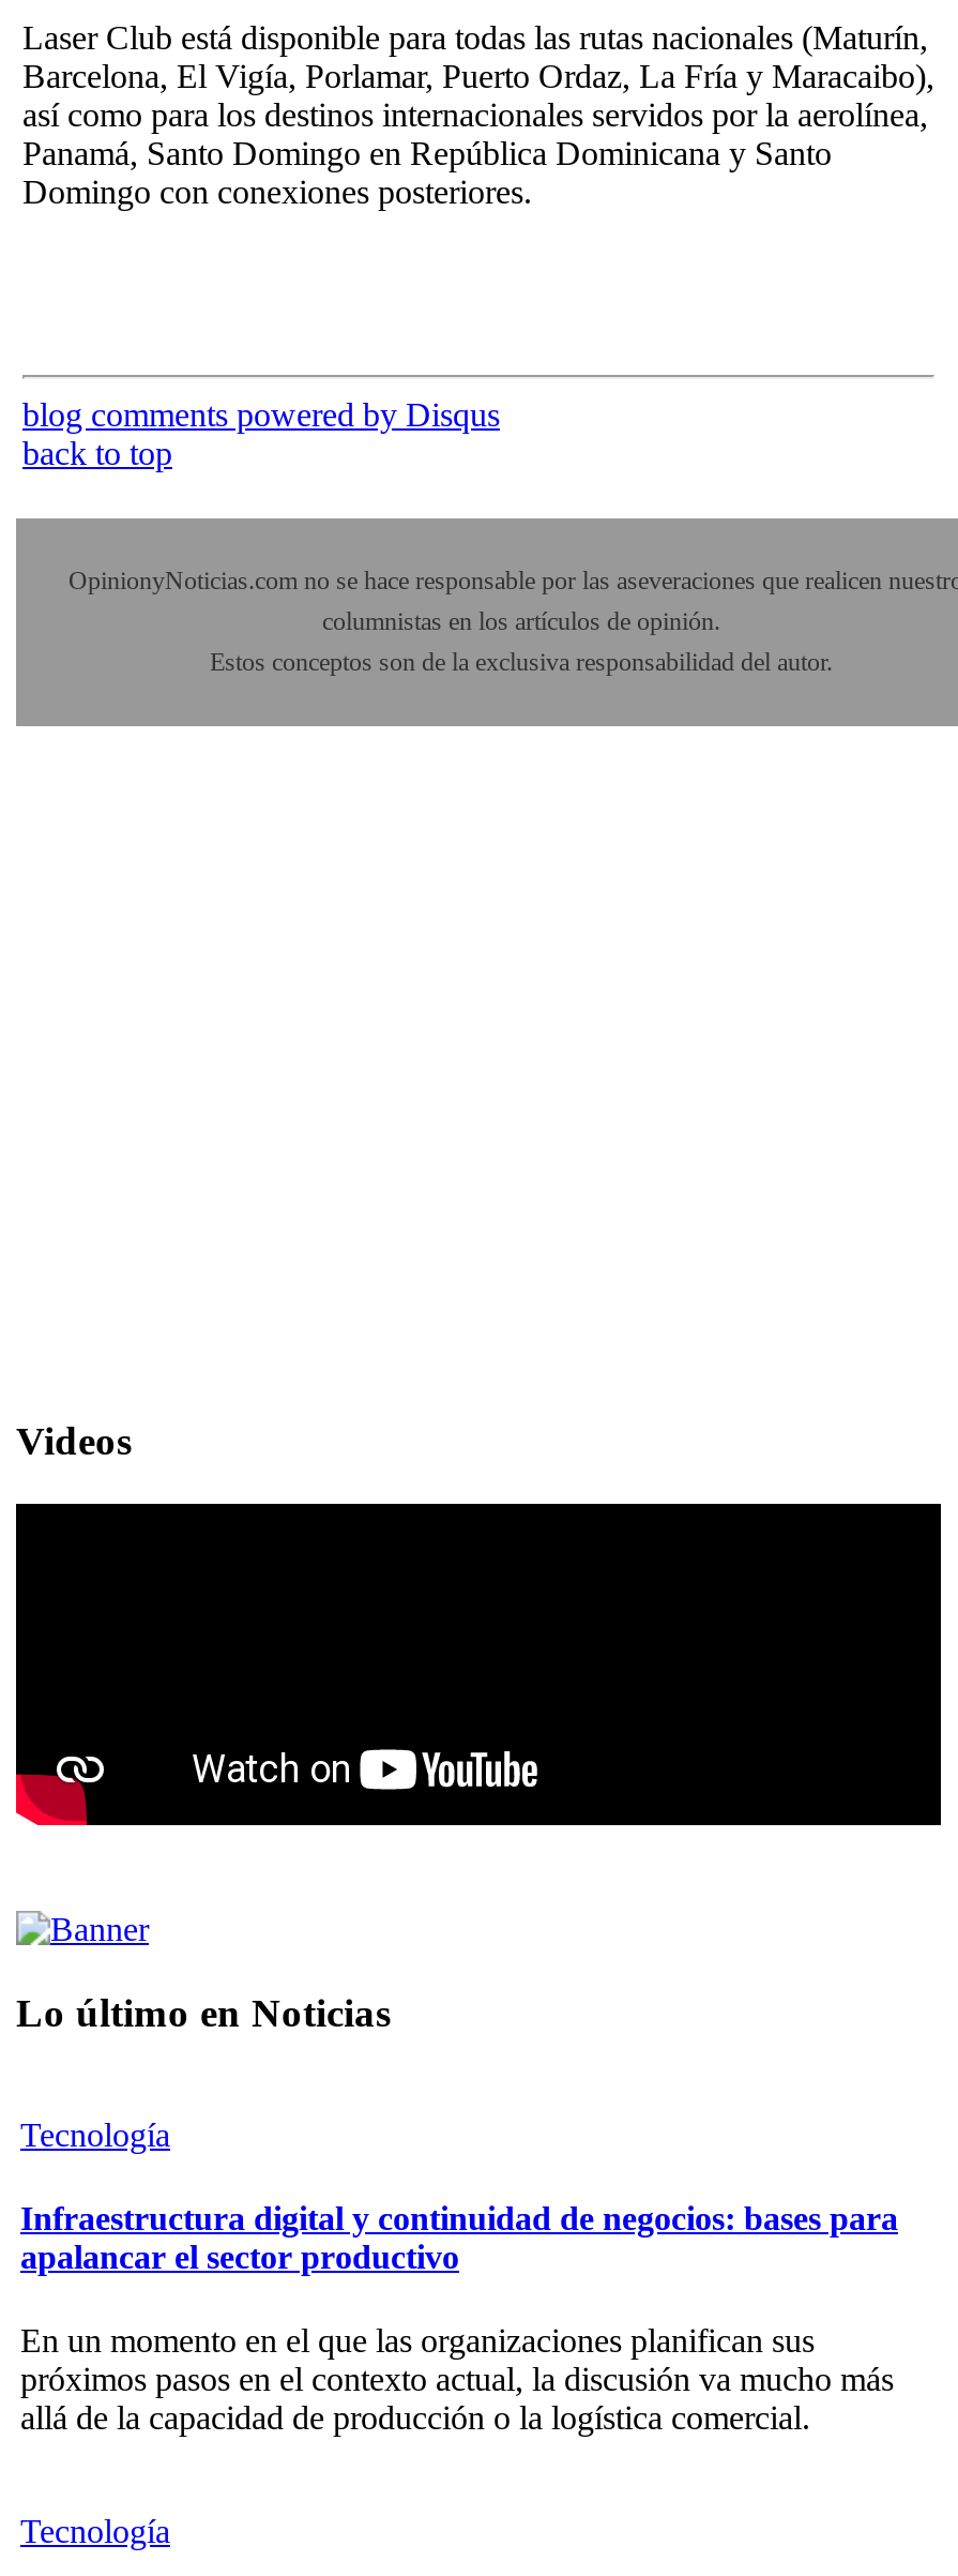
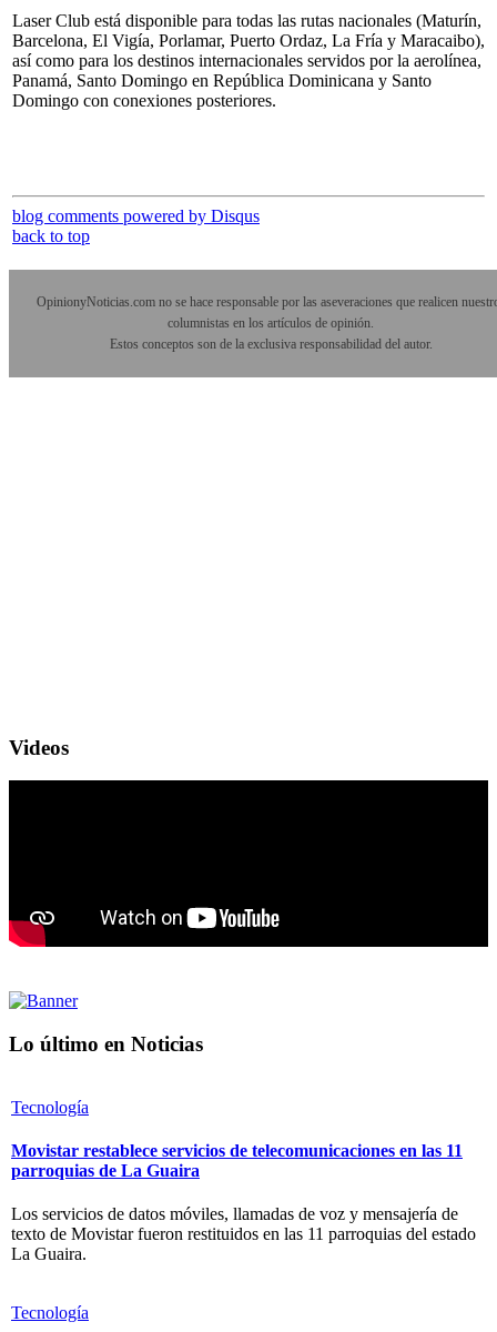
- Infraestructura digital y continuidad de negocios: bases para
- apalancar el sector productivo
+ Movistar restablece servicios de telecomunicaciones en las 11
+ parroquias de La Guaira

- En un momento en el que las organizaciones planifican sus
- próximos pasos en el contexto actual, la discusión va mucho más
- allá de la capacidad de producción o la logística comercial.
+ Los servicios de datos móviles, llamadas de voz y mensajería de
+ texto de Movistar fueron restituidos en las 11 parroquias del estado
+ La Guaira.
